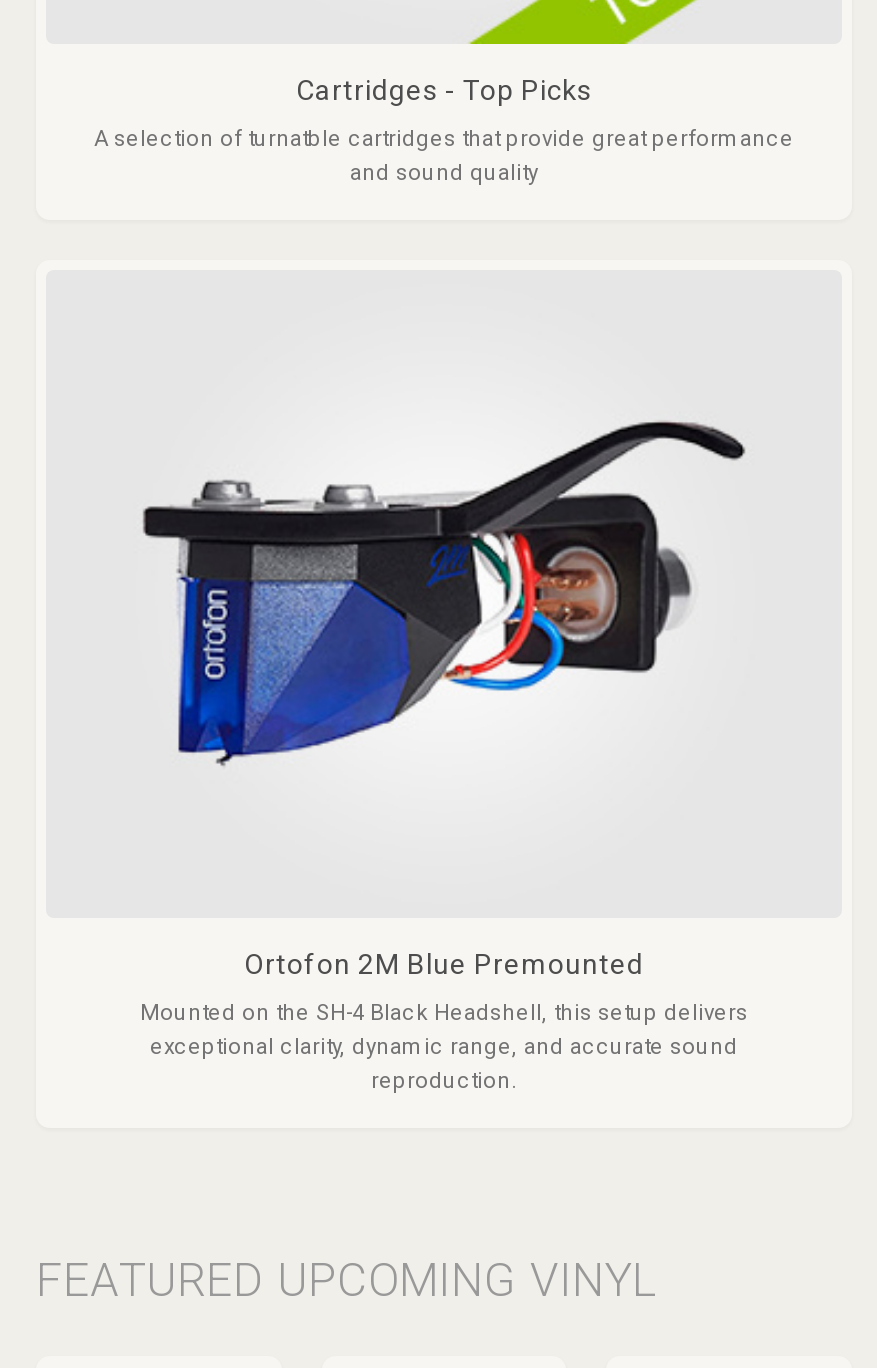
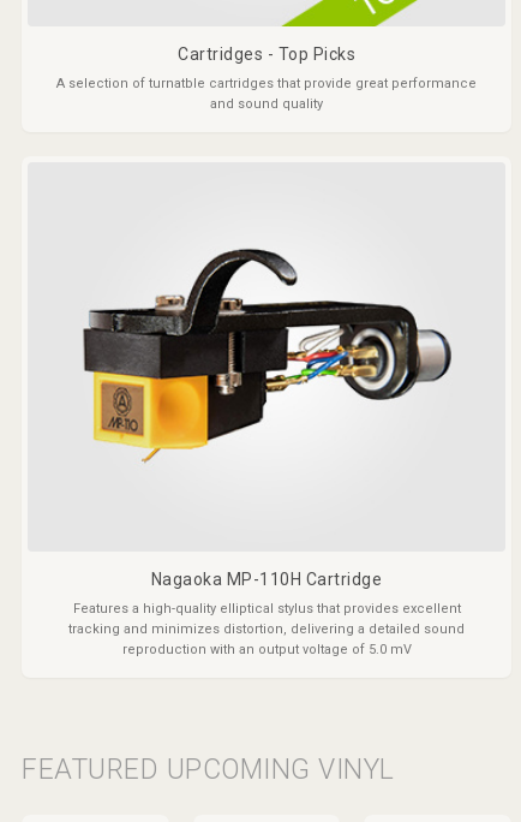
- [image]
+ [image]

- Ortofon 2M Blue Premounted
+ Nagaoka MP-110H Cartridge

- Mounted on the SH-4 Black Headshell, this setup delivers
- exceptional clarity, dynamic range, and accurate sound
- reproduction.
+ Features a high-quality elliptical stylus that provides excellent
+ tracking and minimizes distortion, delivering a detailed sound
+ reproduction with an output voltage of 5.0 mV
